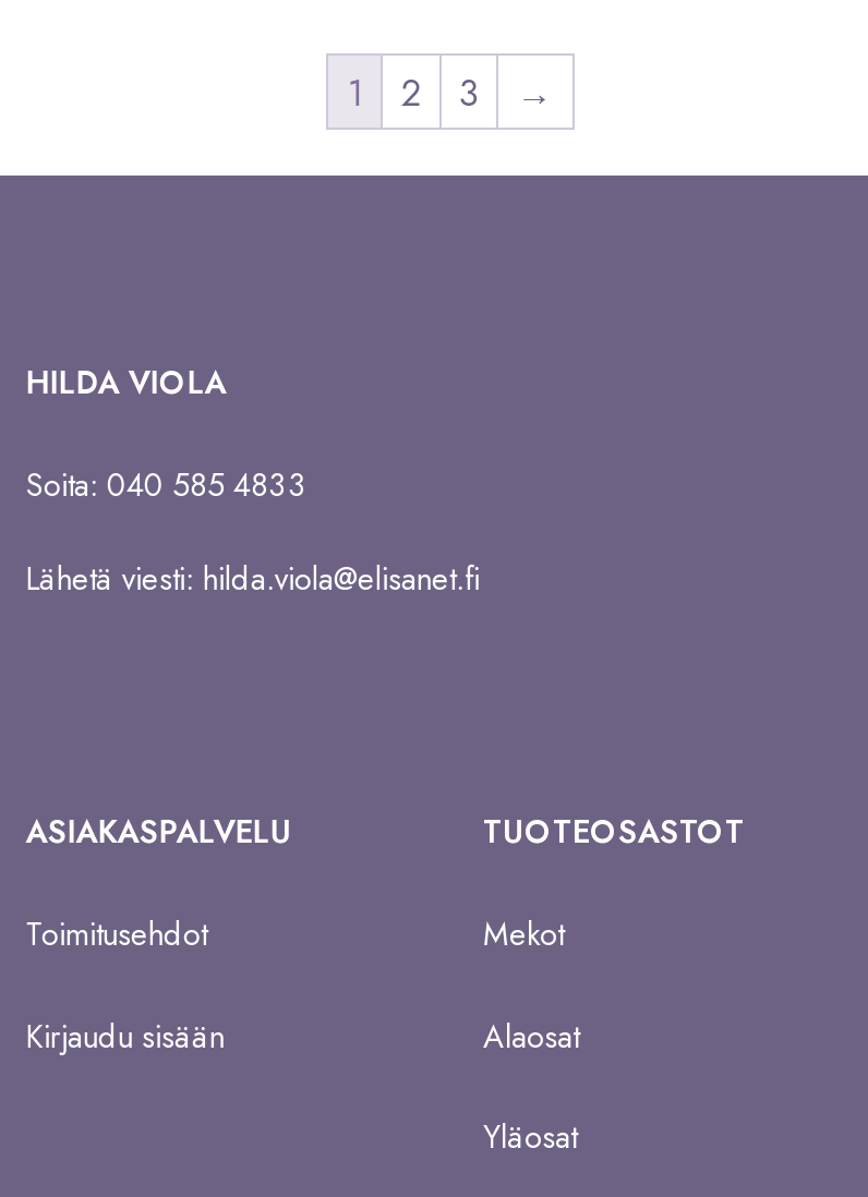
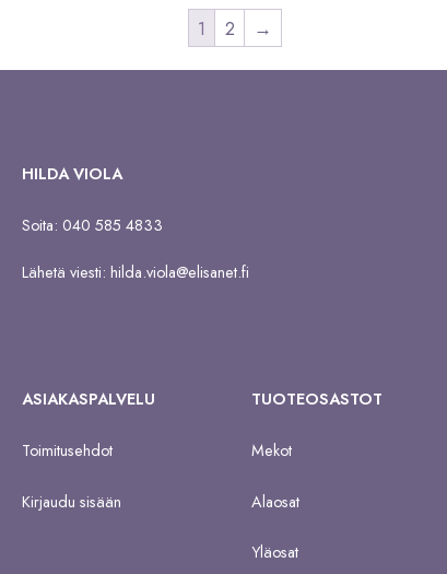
- 3
